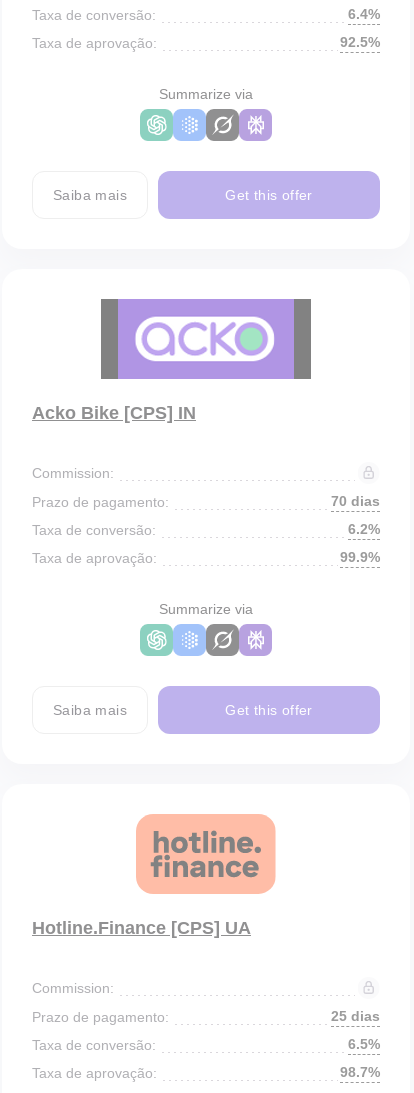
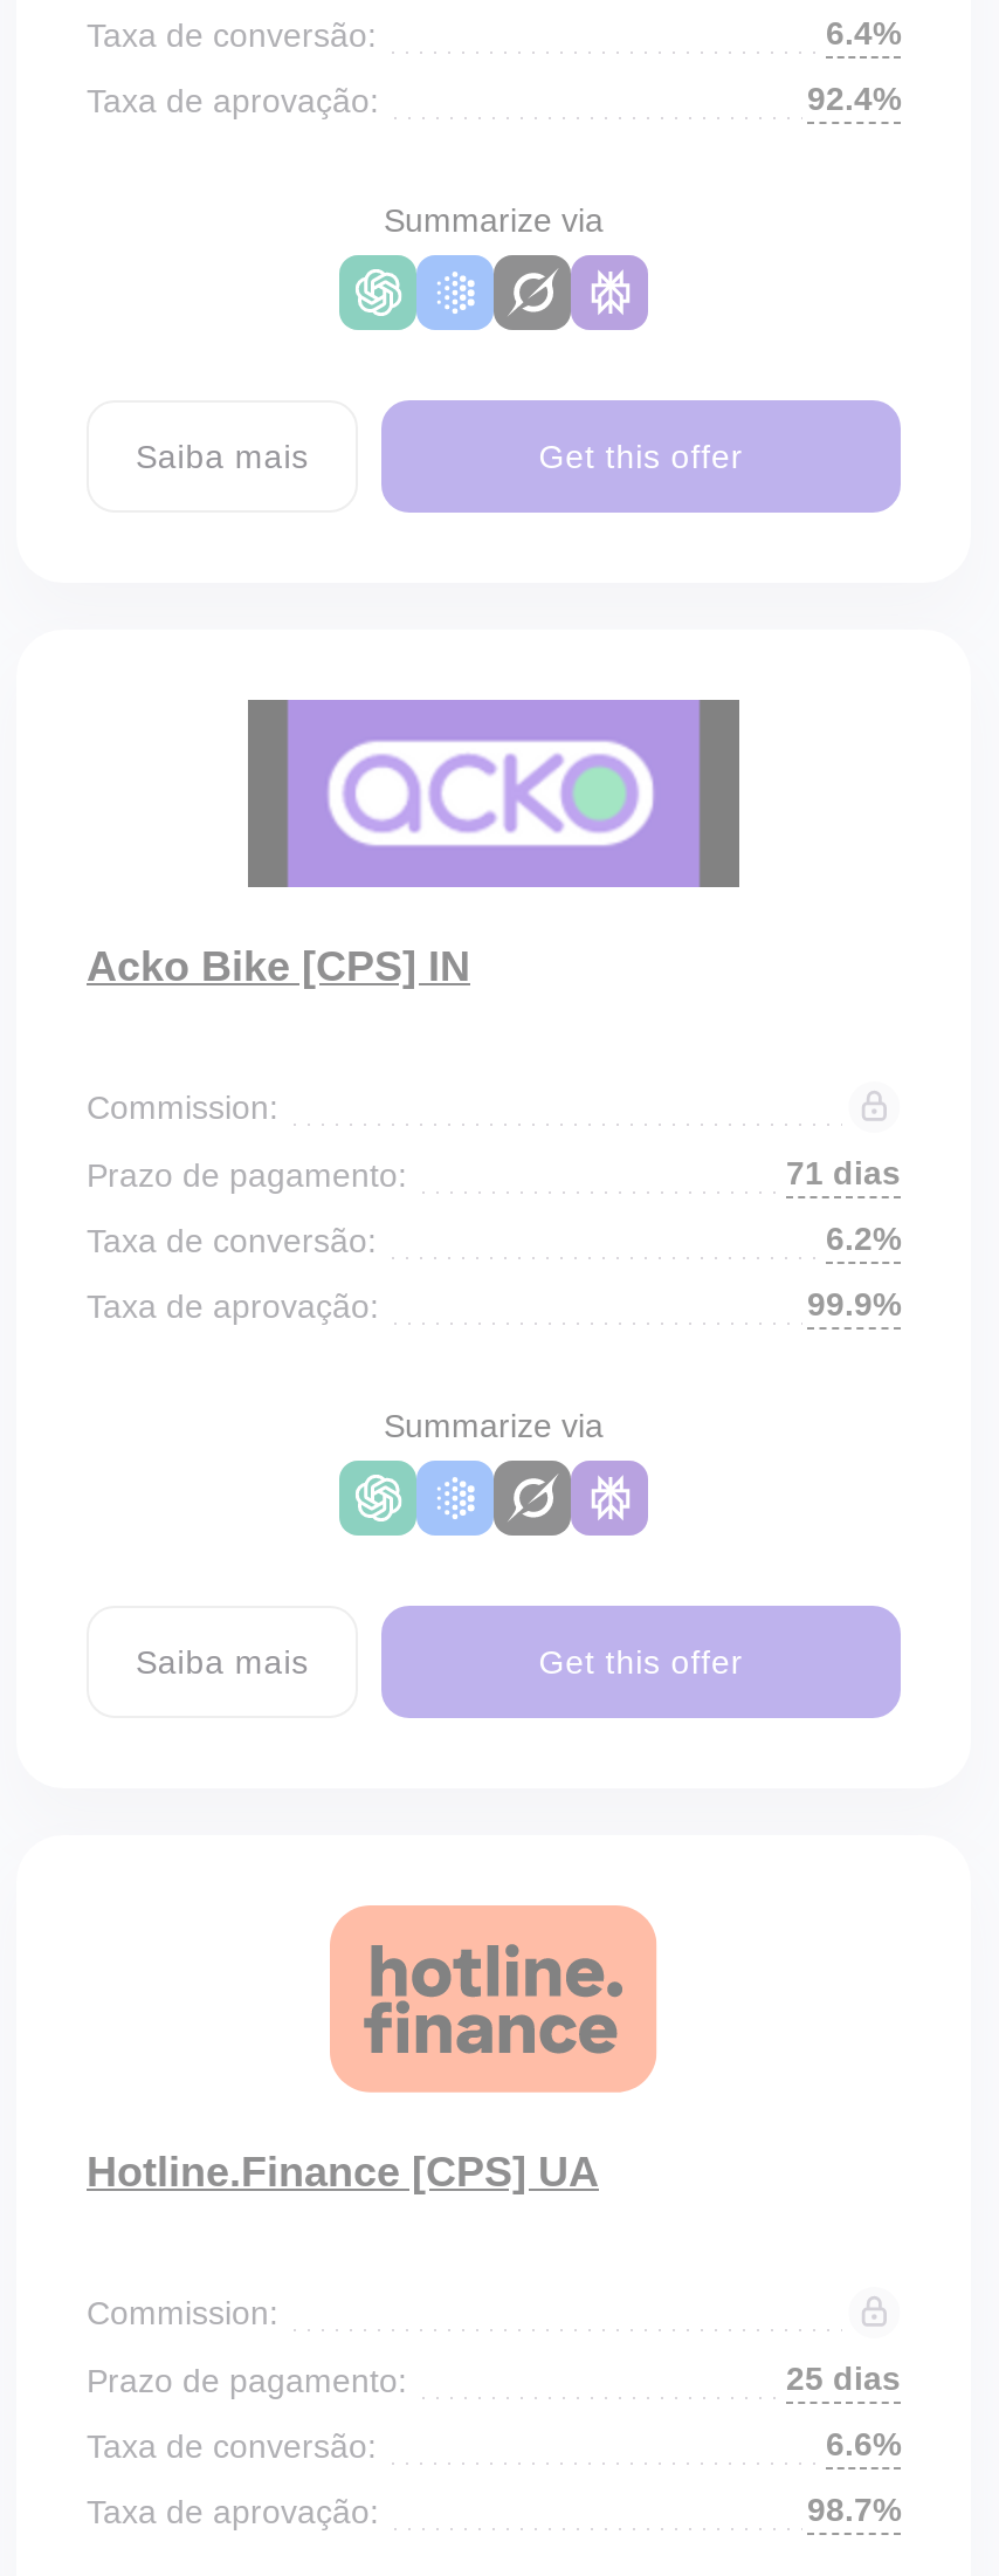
- 92.5%
+ 92.4%

- 70 dias
+ 71 dias

- 6.5%
+ 6.6%
